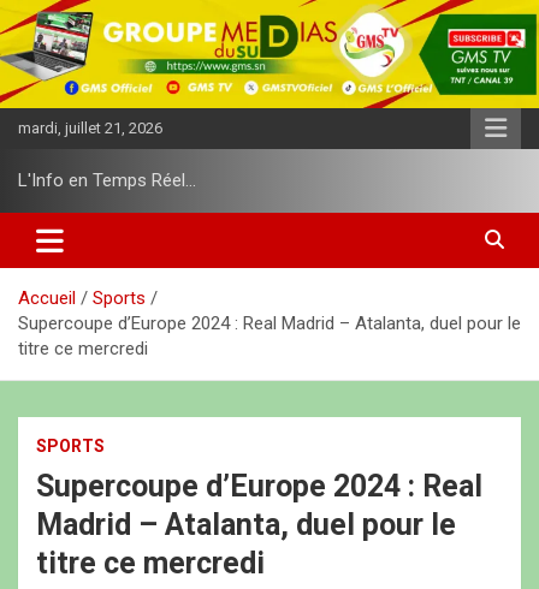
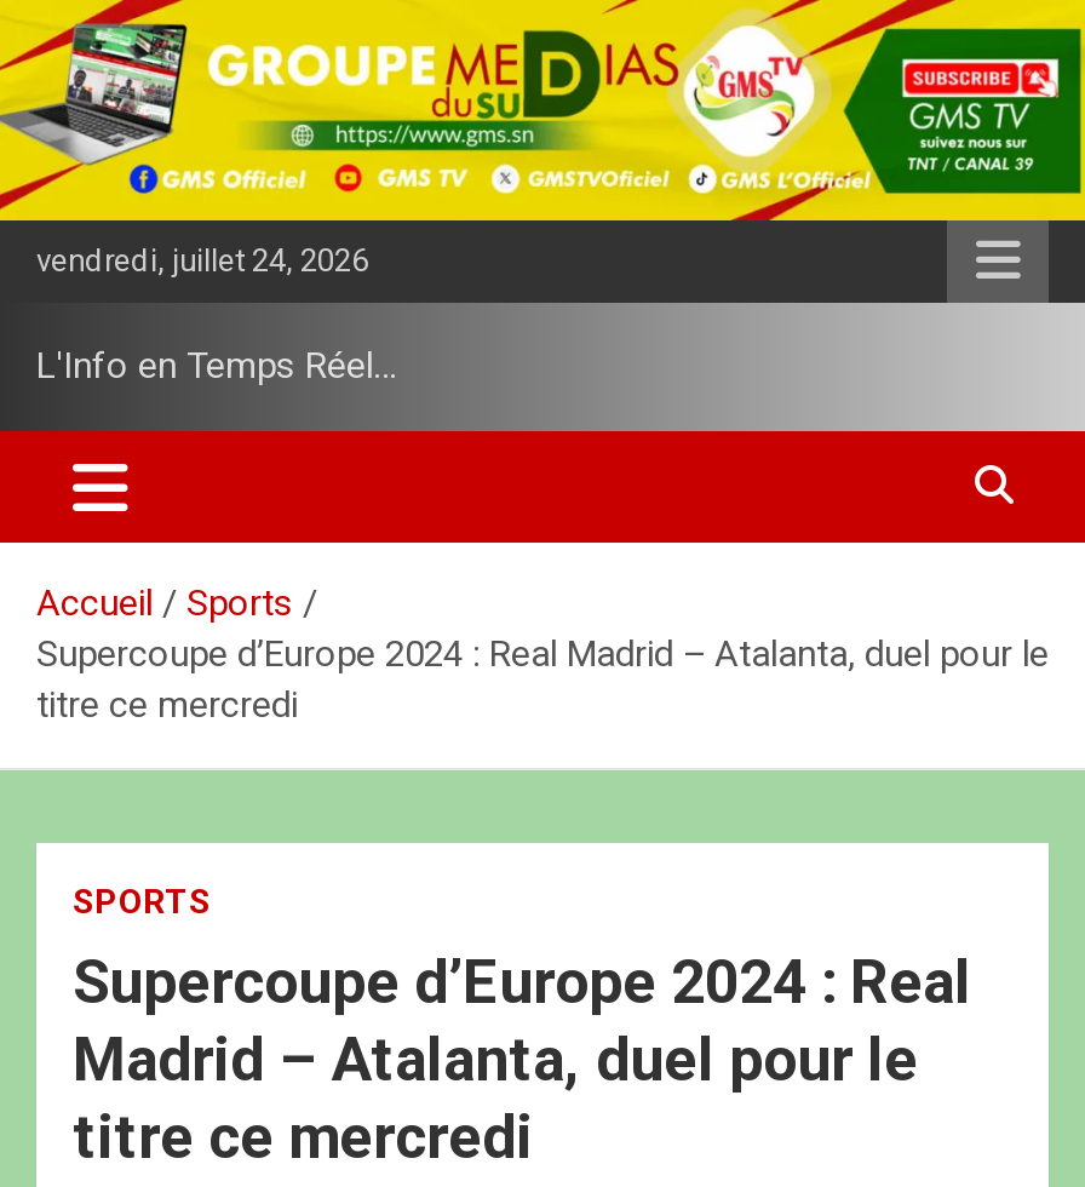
- mardi, juillet 21, 2026
+ vendredi, juillet 24, 2026
